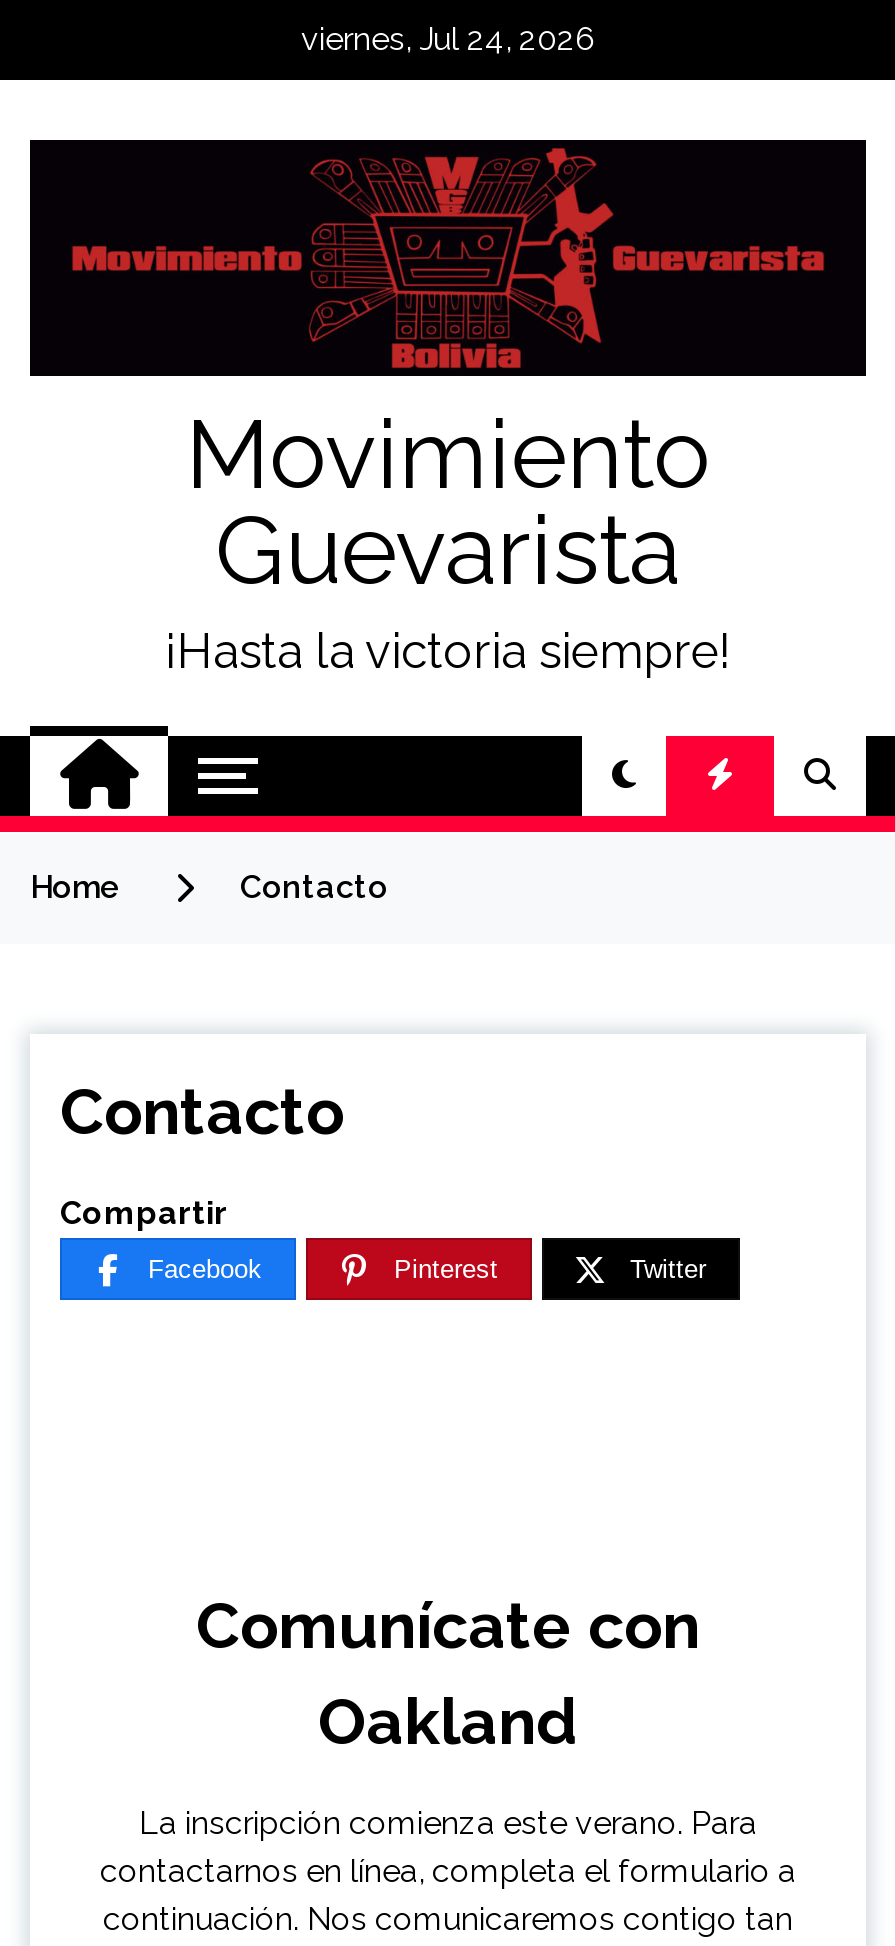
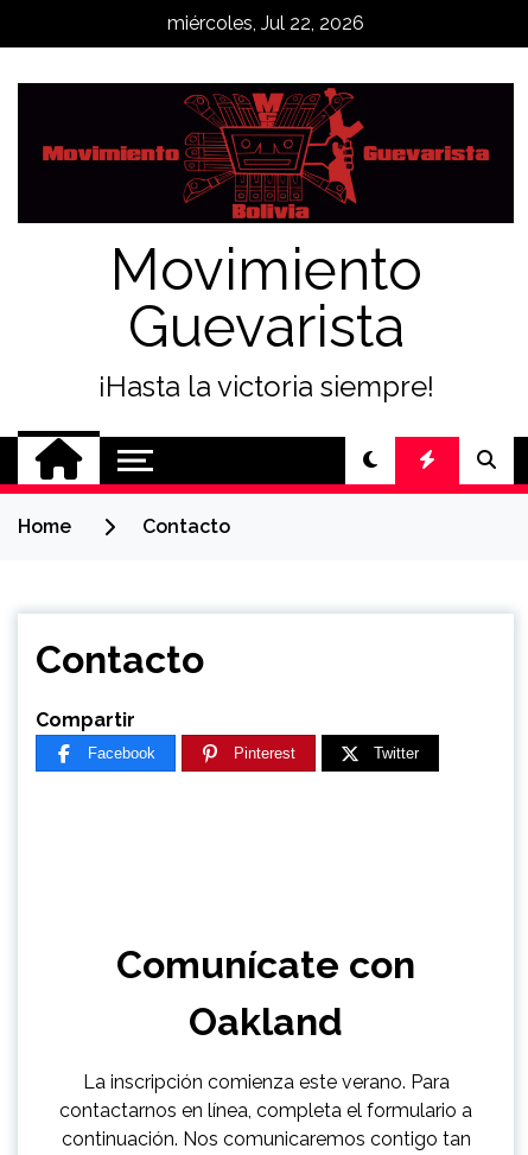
- viernes, Jul 24, 2026
+ miércoles, Jul 22, 2026
